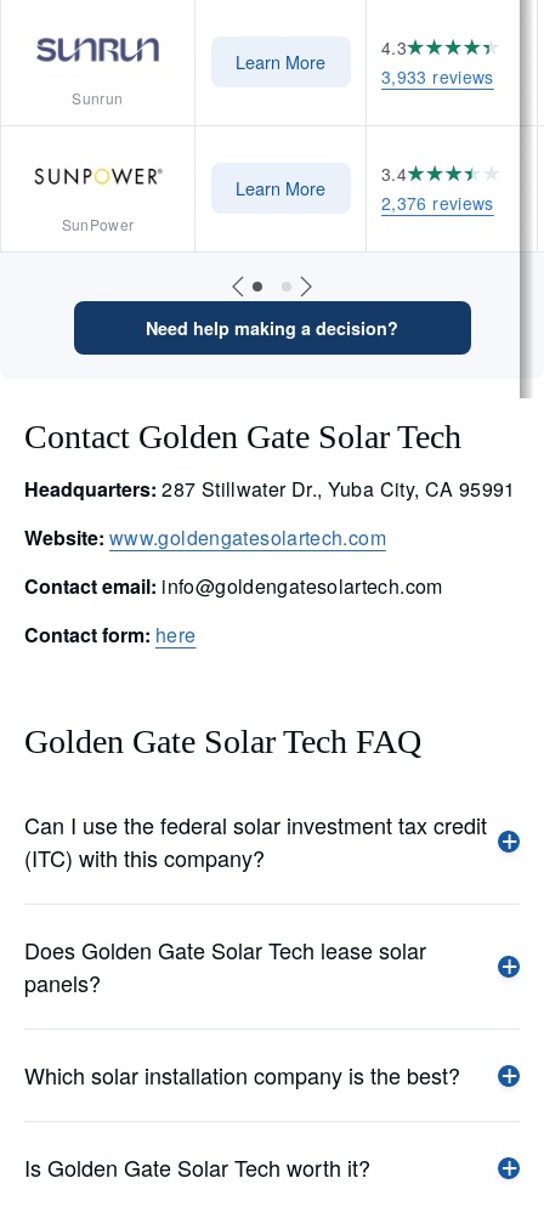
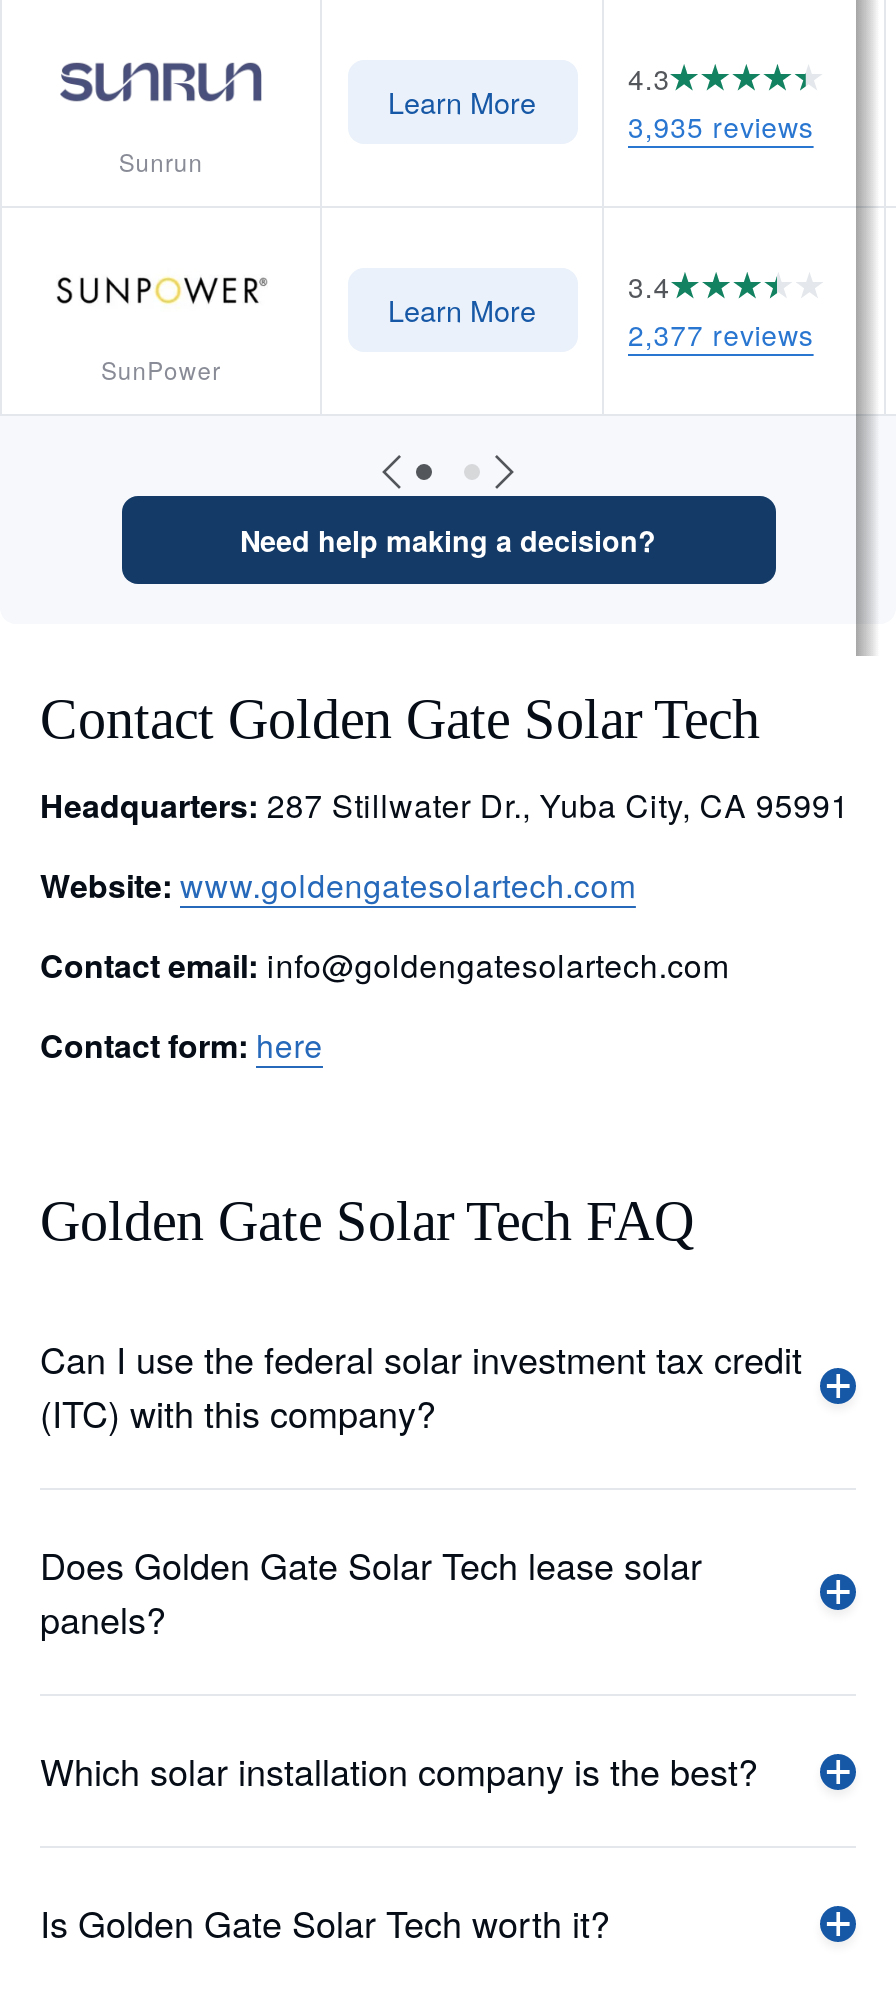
- 3,933 reviews
+ 3,935 reviews

- 2,376 reviews
+ 2,377 reviews
